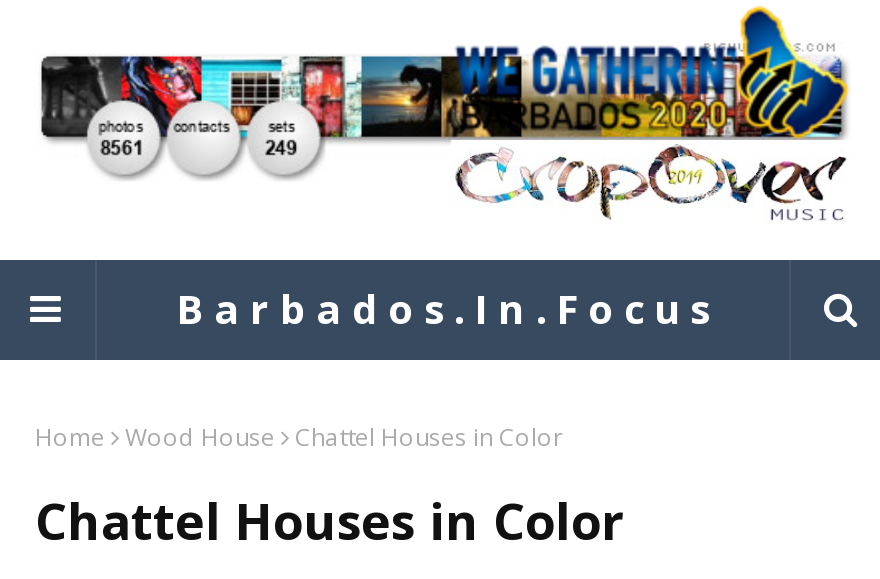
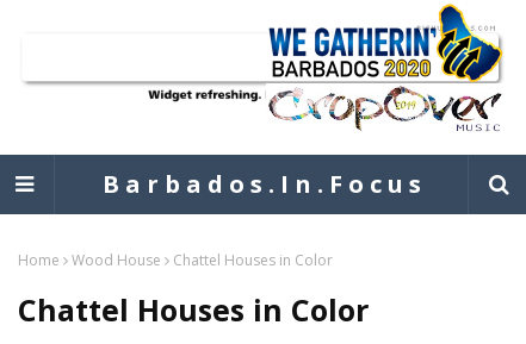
- [image]
+ [image]
